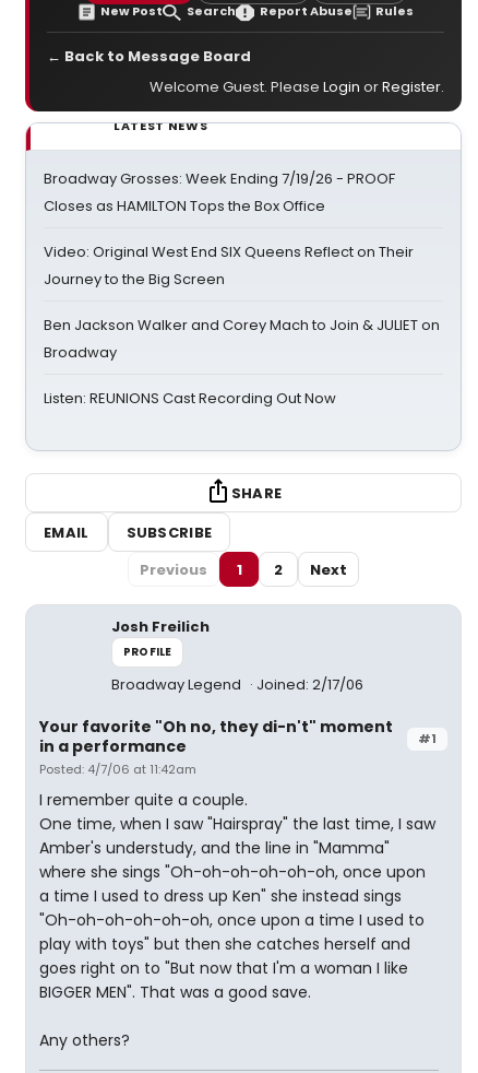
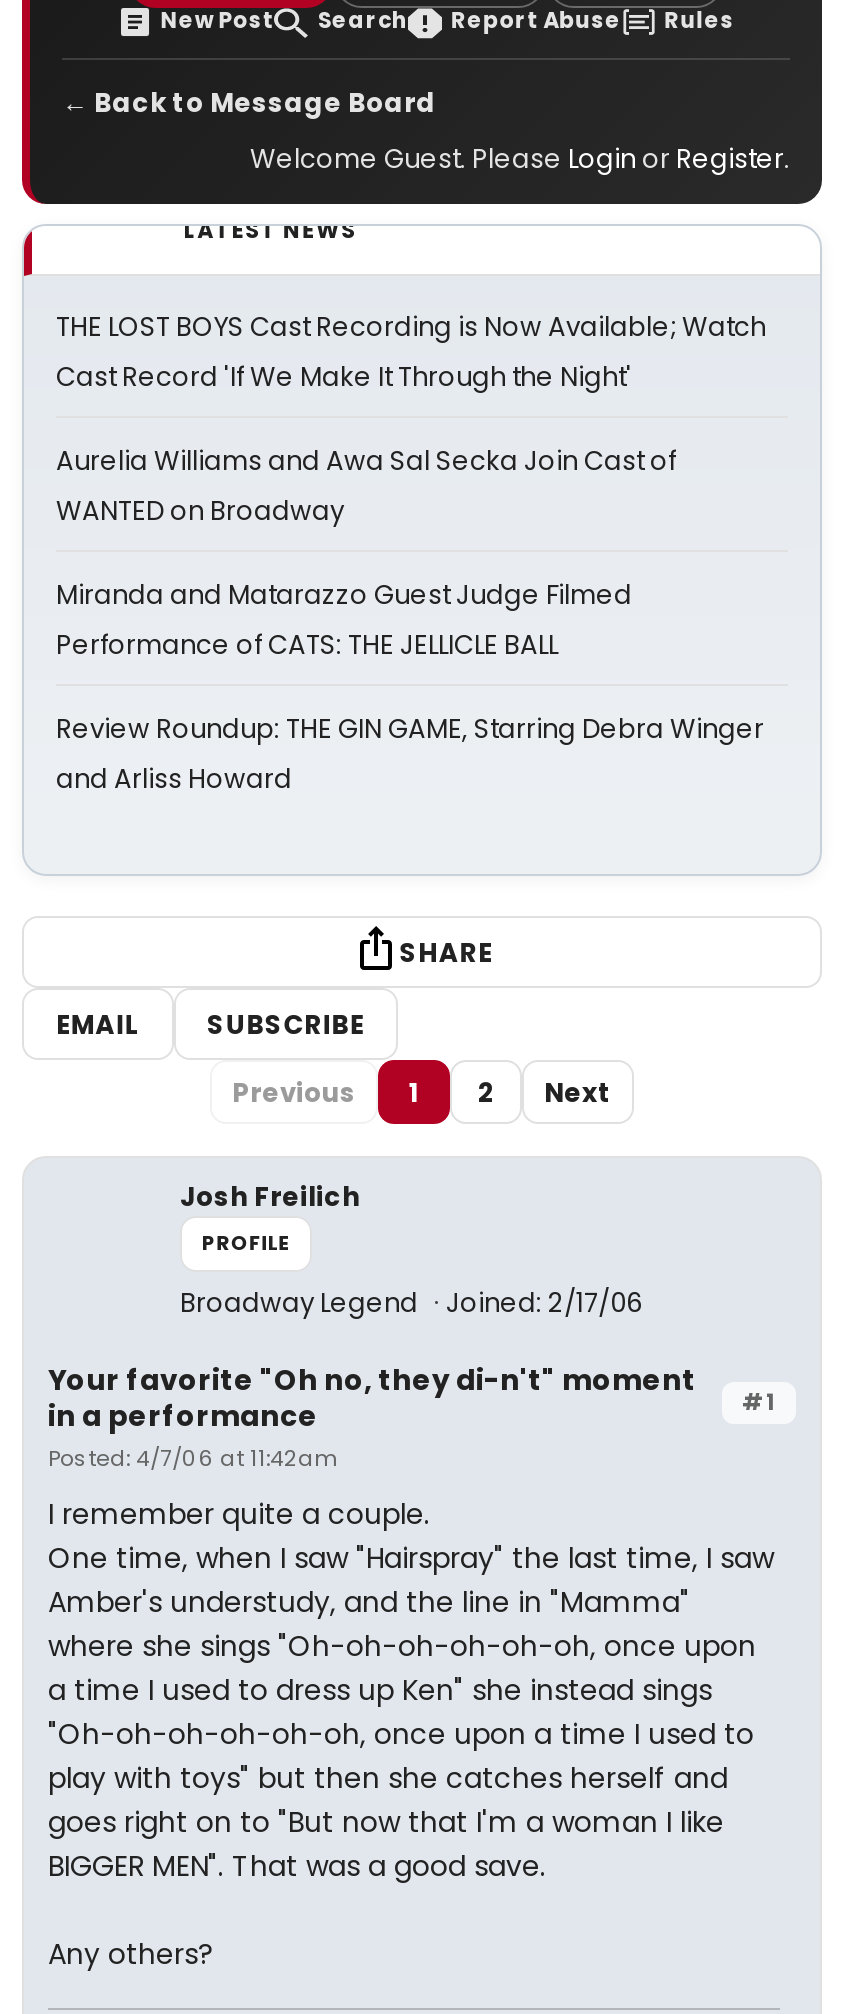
- Broadway Grosses: Week Ending 7/19/26 - PROOF
- Closes as HAMILTON Tops the Box Office
+ THE LOST BOYS Cast Recording is Now Available; Watch
+ Cast Record 'If We Make It Through the Night'

- Video: Original West End SIX Queens Reflect on Their
- Journey to the Big Screen
+ Aurelia Williams and Awa Sal Secka Join Cast of
+ WANTED on Broadway

- Ben Jackson Walker and Corey Mach to Join & JULIET on
- Broadway
+ Miranda and Matarazzo Guest Judge Filmed
+ Performance of CATS: THE JELLICLE BALL

- Listen: REUNIONS Cast Recording Out Now
+ Review Roundup: THE GIN GAME, Starring Debra Winger
+ and Arliss Howard
